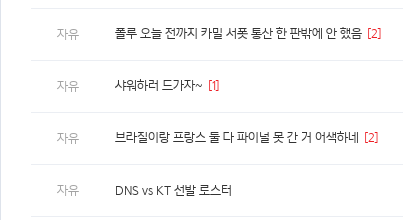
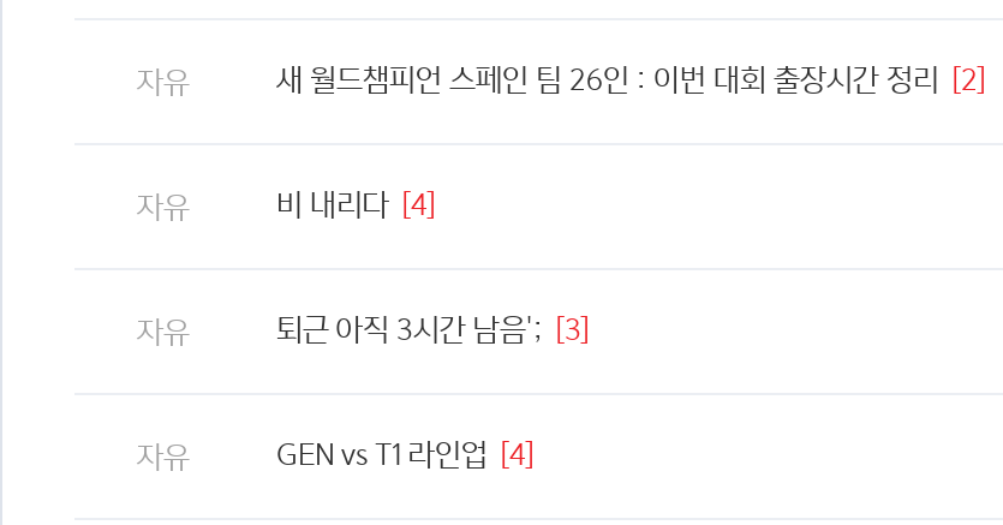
- 폴루 오늘 전까지 카밀 서폿 통산 한 판밖에 안 했음 [2]
+ 새 월드챔피언 스페인 팀 26인 : 이번 대회 출장시간 정리 [2]

- 샤워하러 드가자~ [1]
+ 비 내리다 [4]

- 브라질이랑 프랑스 둘 다 파이널 못 간 거 어색하네 [2]
+ 퇴근 아직 3시간 남음'; [3]

- DNS vs KT 선발 로스터
+ GEN vs T1 라인업 [4]
